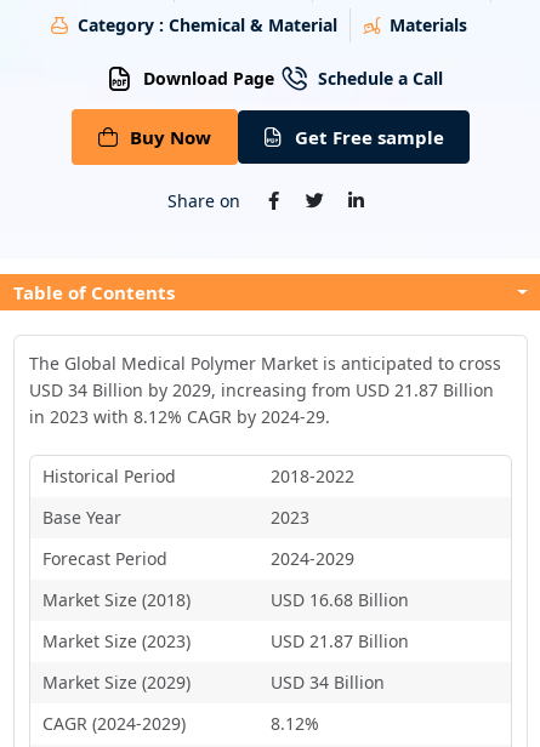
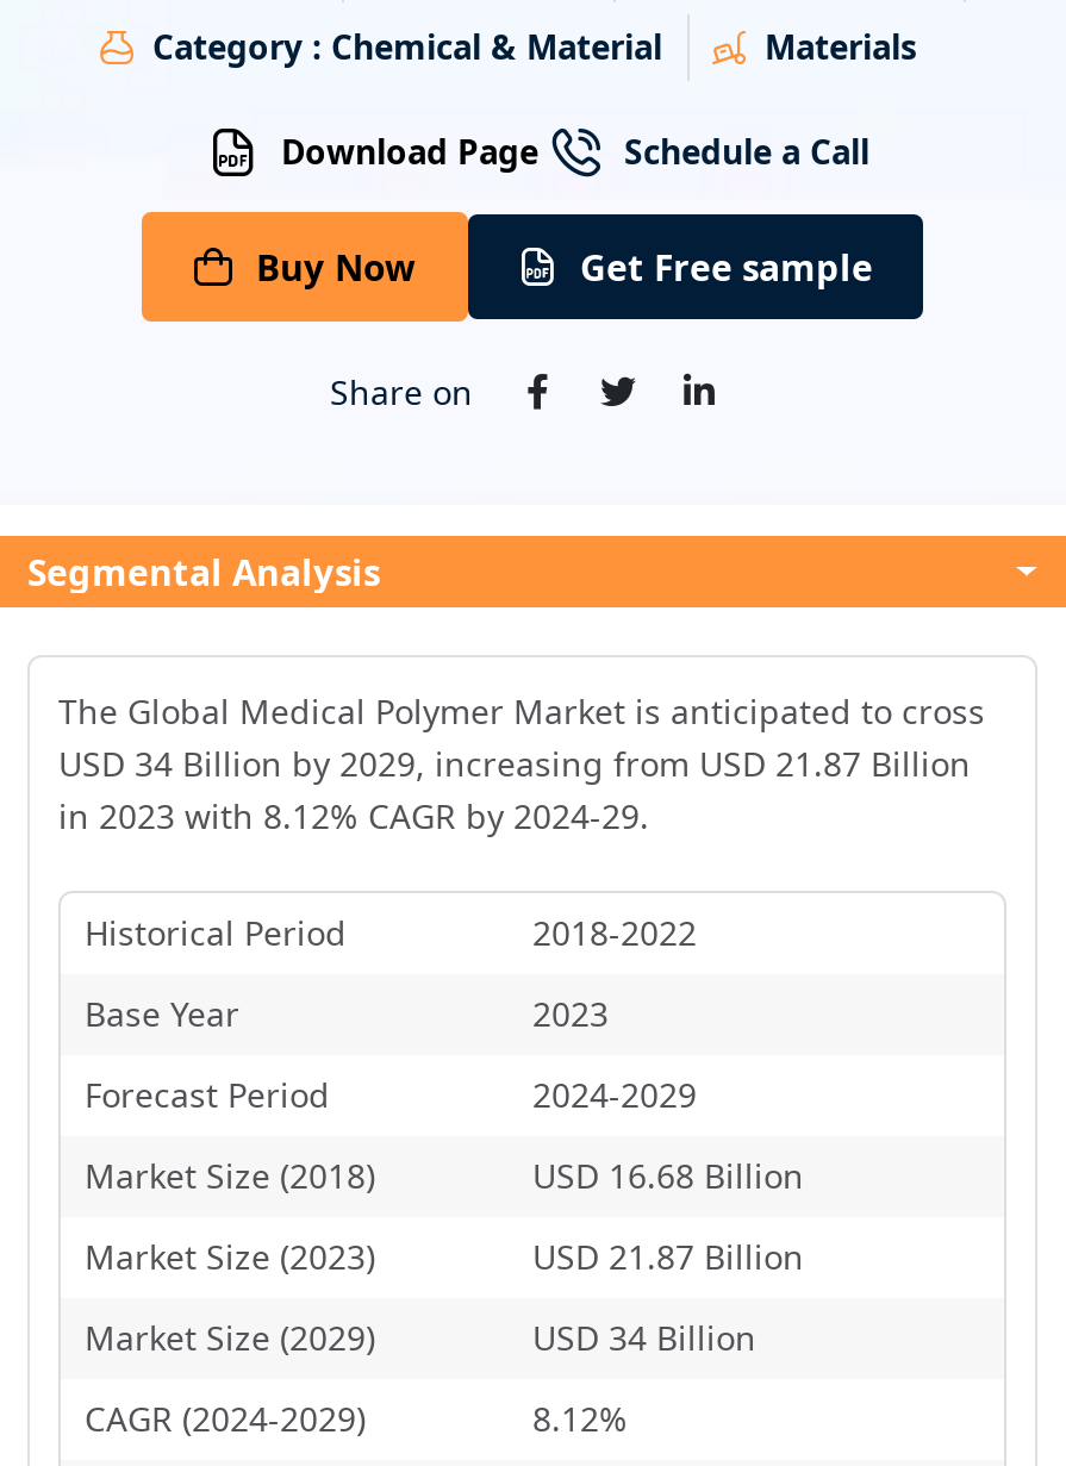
- Table of Contents
+ Segmental Analysis
